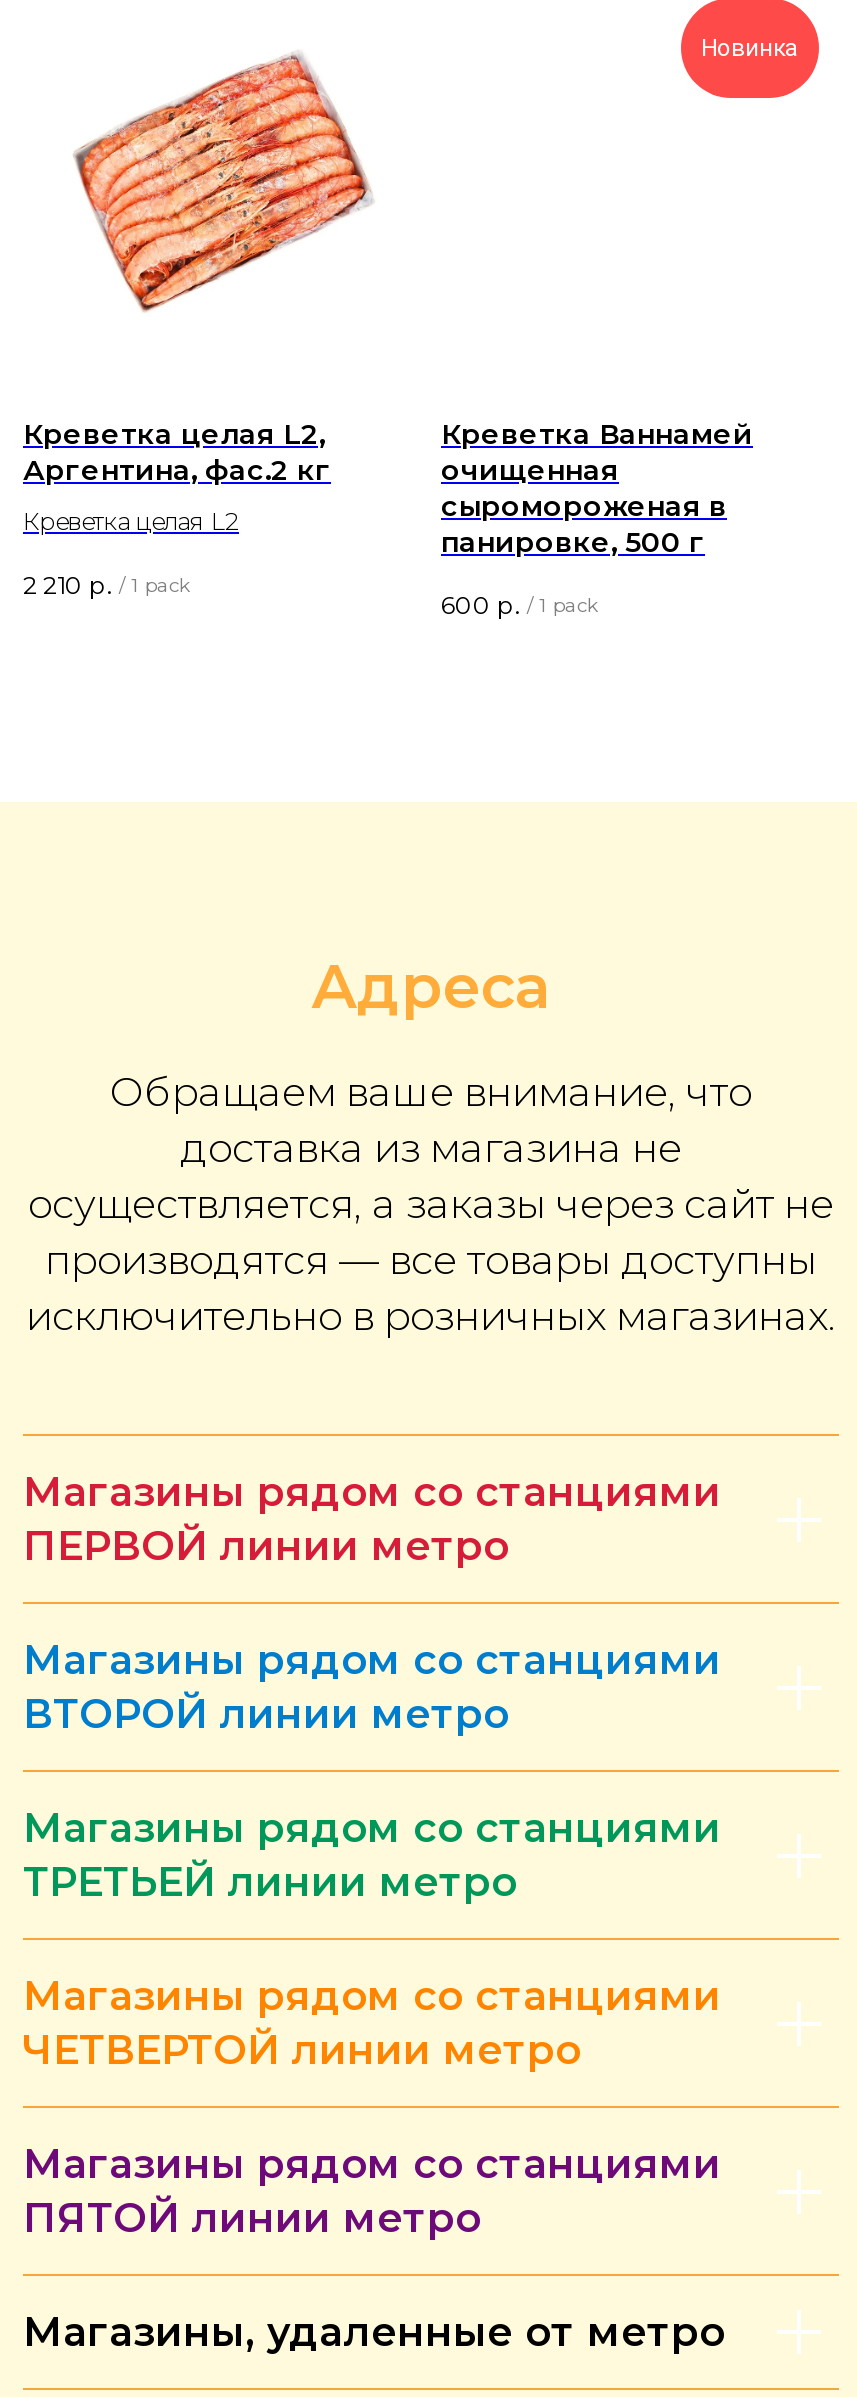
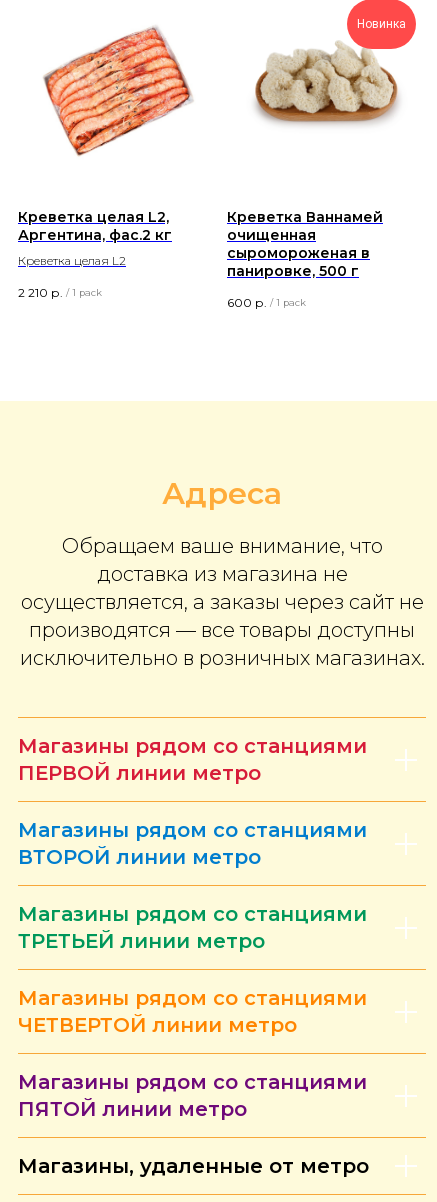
+ [image]
